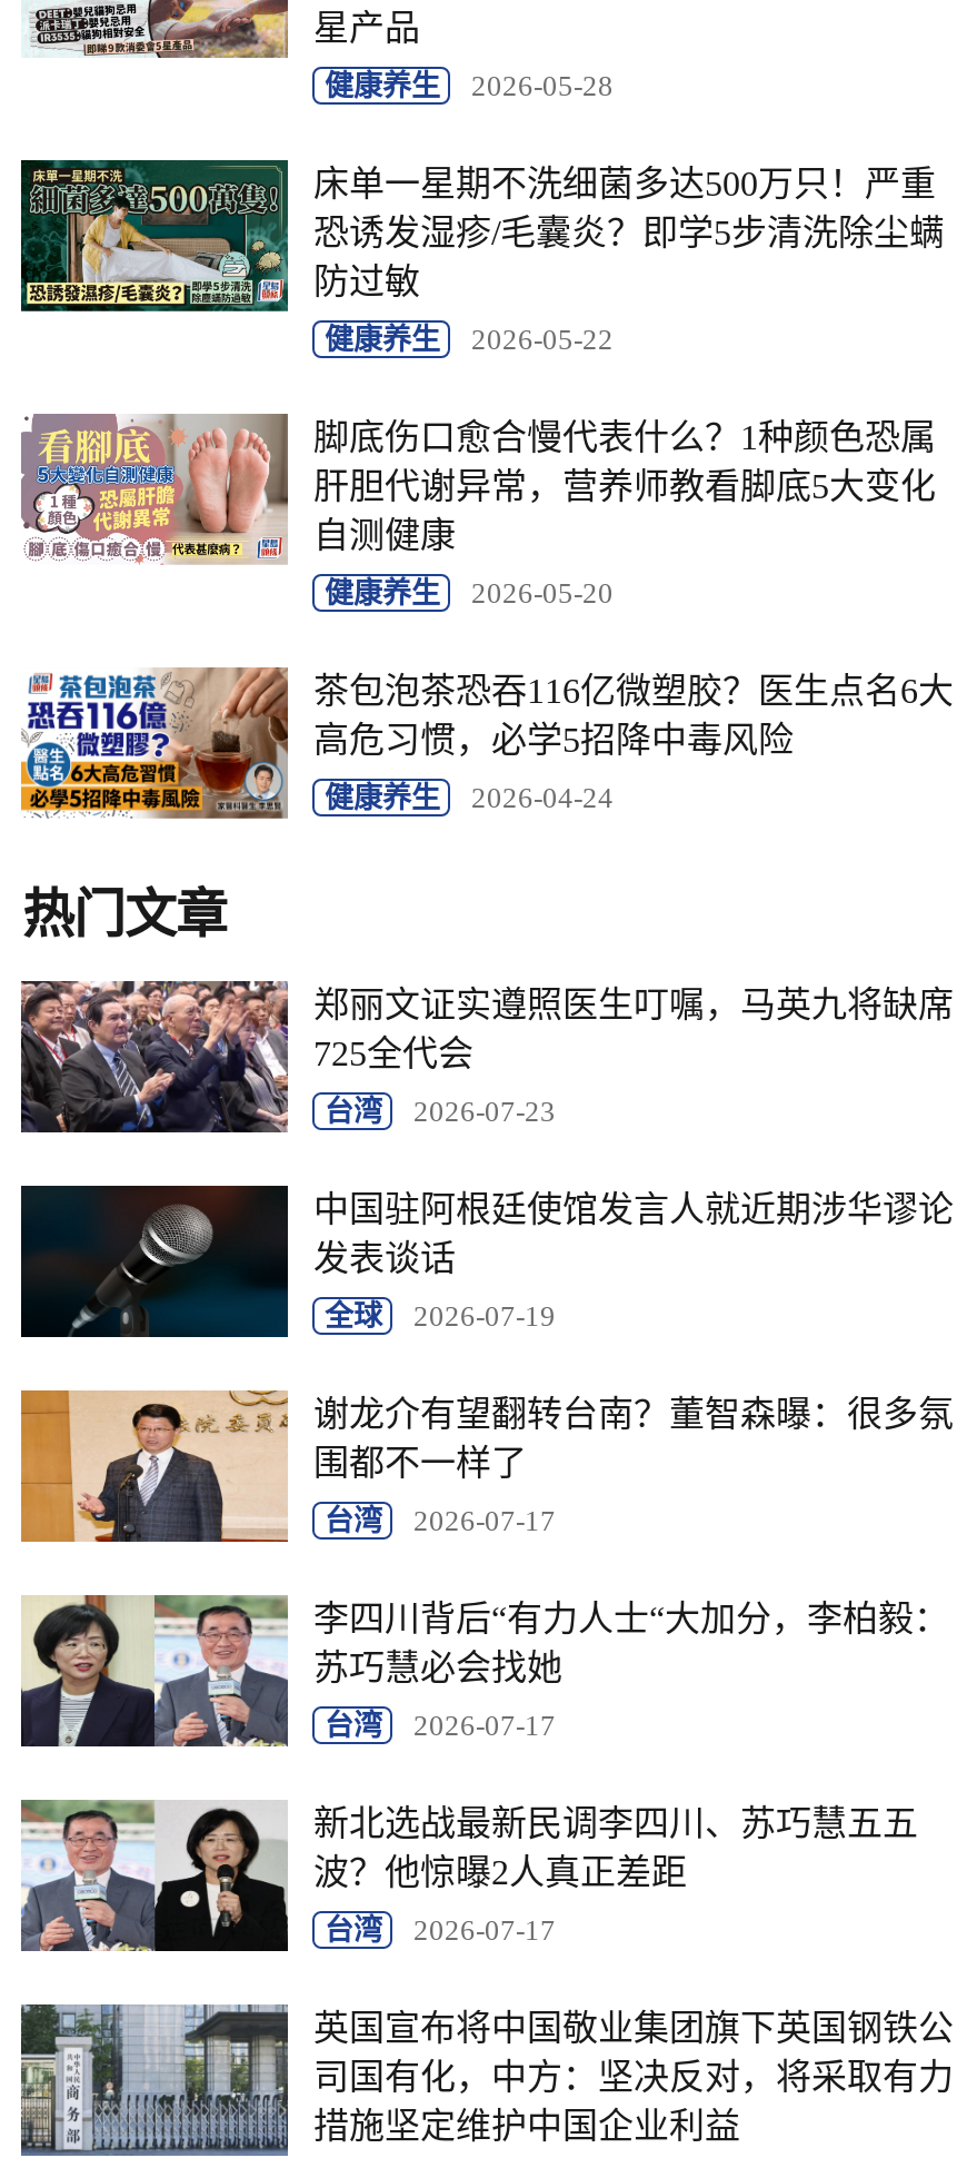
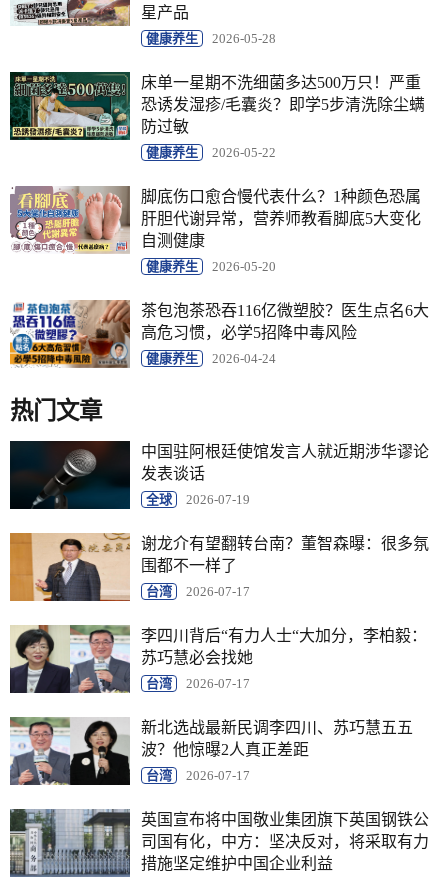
- [image]
- 郑丽文证实遵照医生叮嘱，马英九将缺席
- 725全代会
- 台湾
- 2026-07-23
